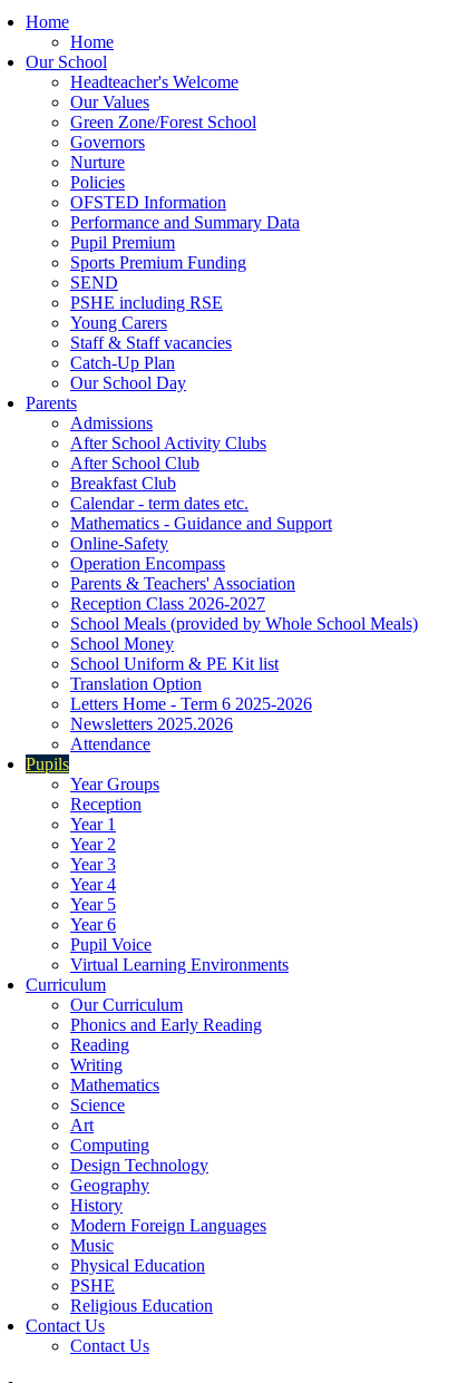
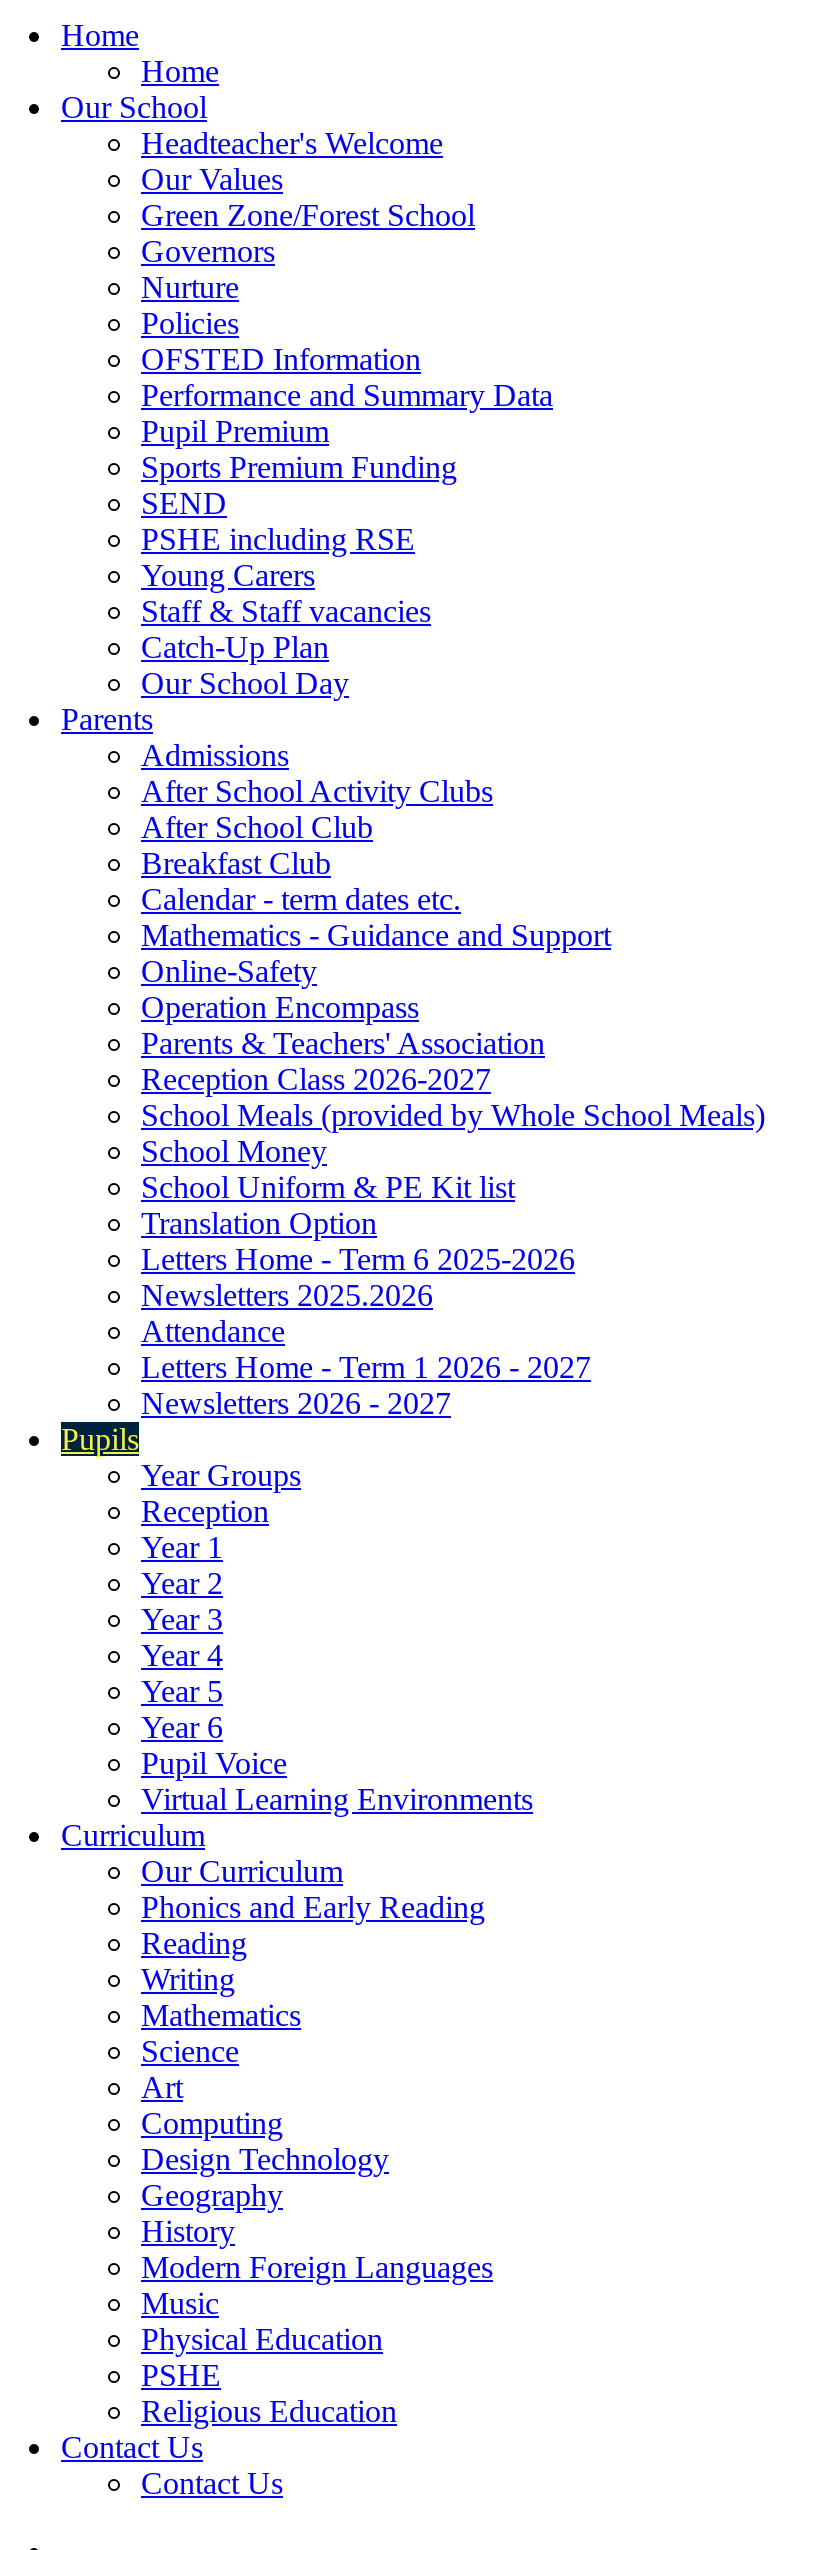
+ Letters Home - Term 1 2026 - 2027
+ Newsletters 2026 - 2027
